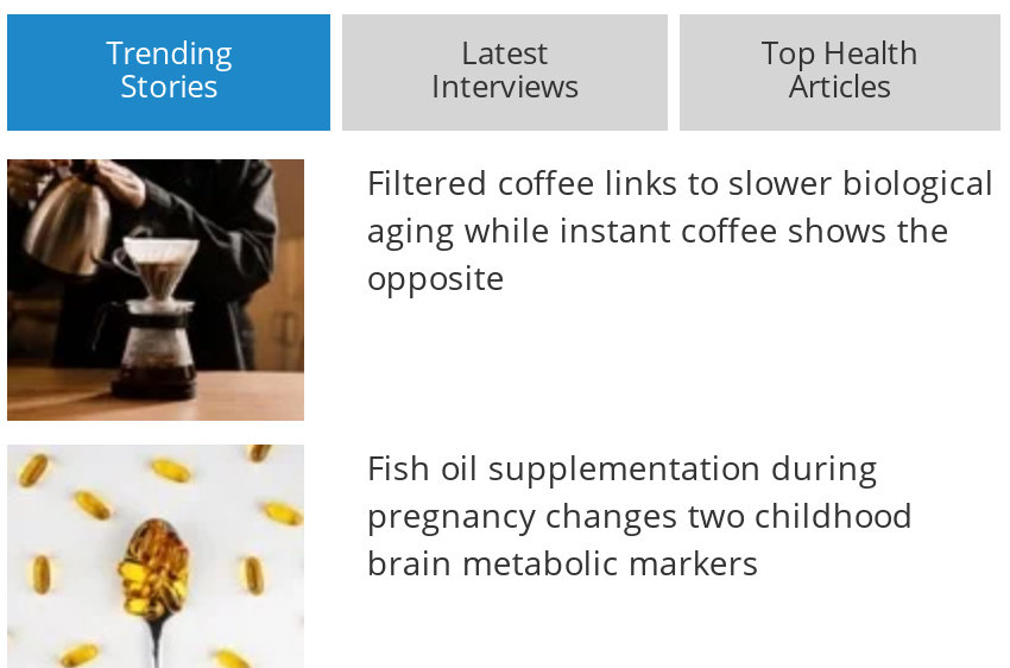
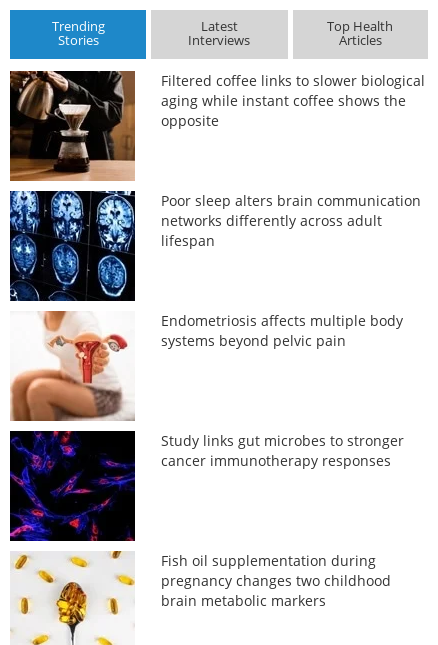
+ [image]
+ Poor sleep alters brain communication
+ networks differently across adult
+ lifespan

+ [image]
+ Study links gut microbes to stronger
+ cancer immunotherapy responses

+ [image]
+ Endometriosis affects multiple body
+ systems beyond pelvic pain
